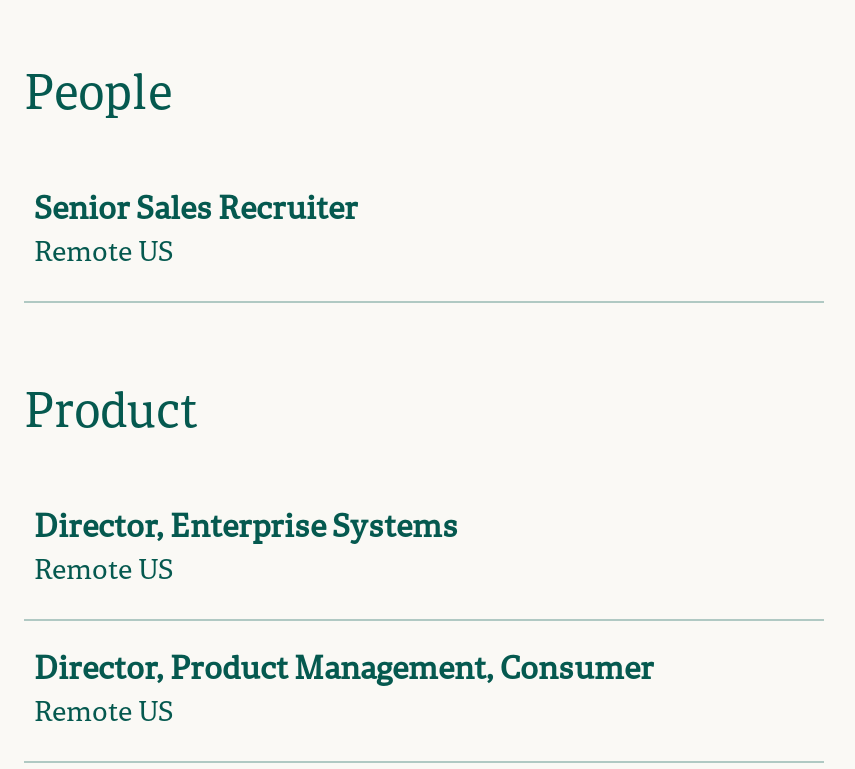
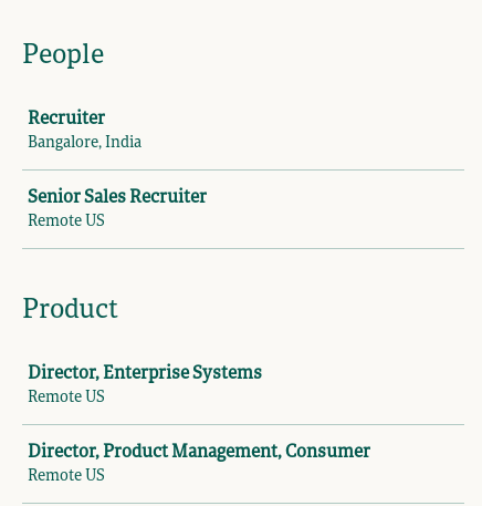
+ Recruiter
+ Bangalore, India
